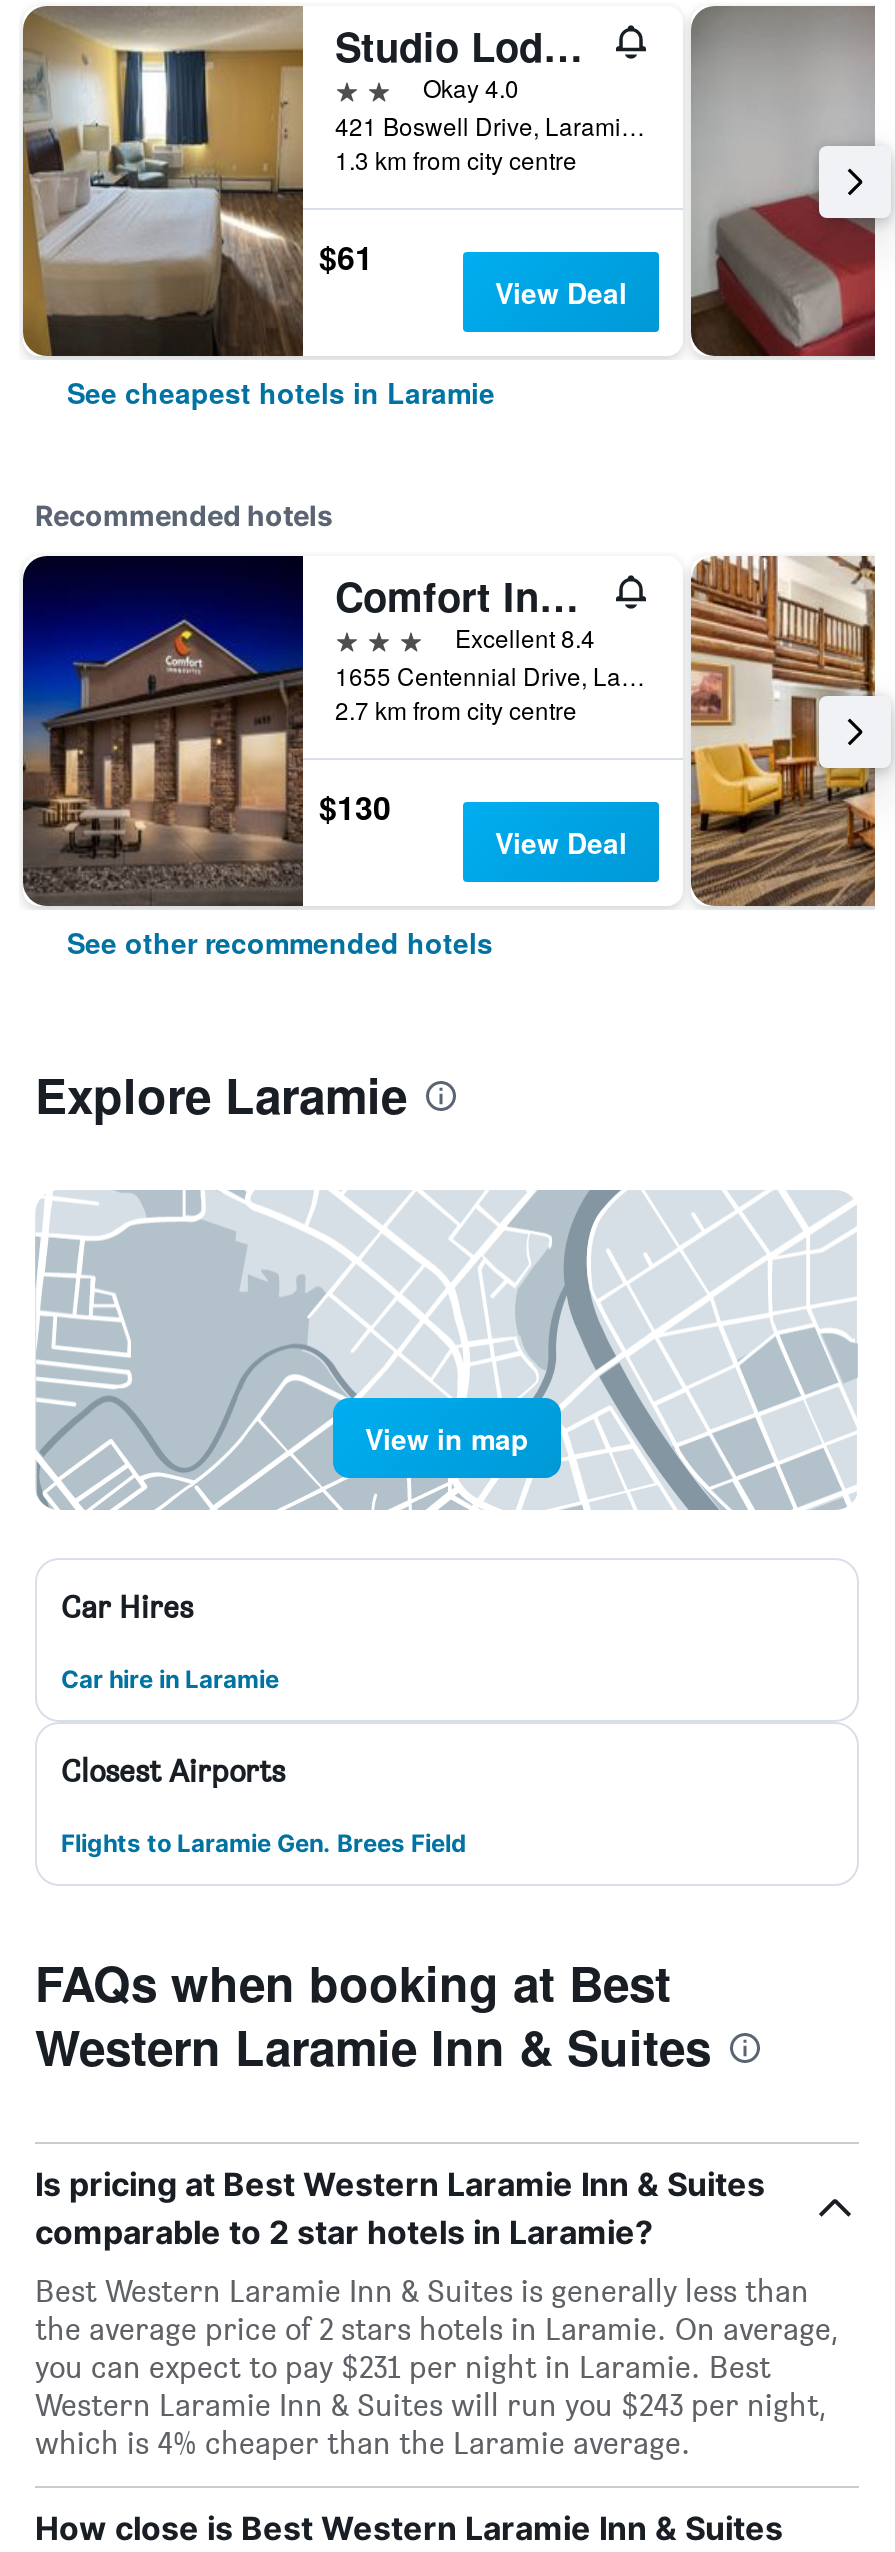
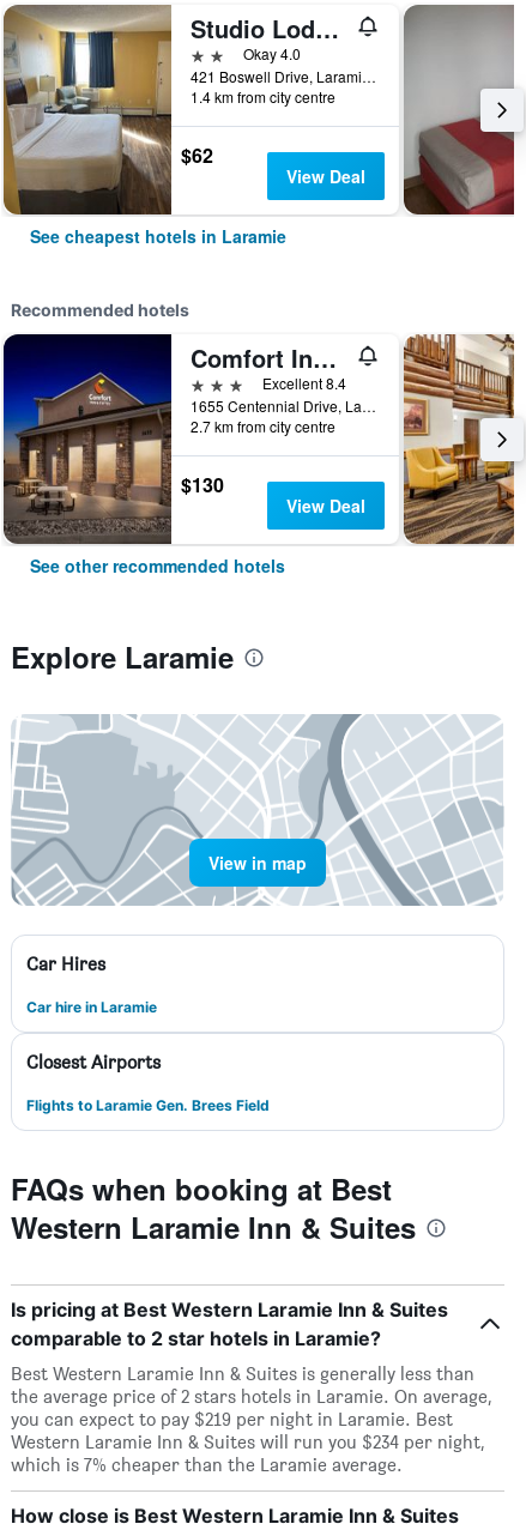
- 1.3 km from city centre
+ 1.4 km from city centre

- $61
+ $62

- you can expect to pay $231 per night in Laramie. Best
+ you can expect to pay $219 per night in Laramie. Best

- Western Laramie Inn & Suites will run you $243 per night,
+ Western Laramie Inn & Suites will run you $234 per night,

- which is 4% cheaper than the Laramie average.
+ which is 7% cheaper than the Laramie average.
